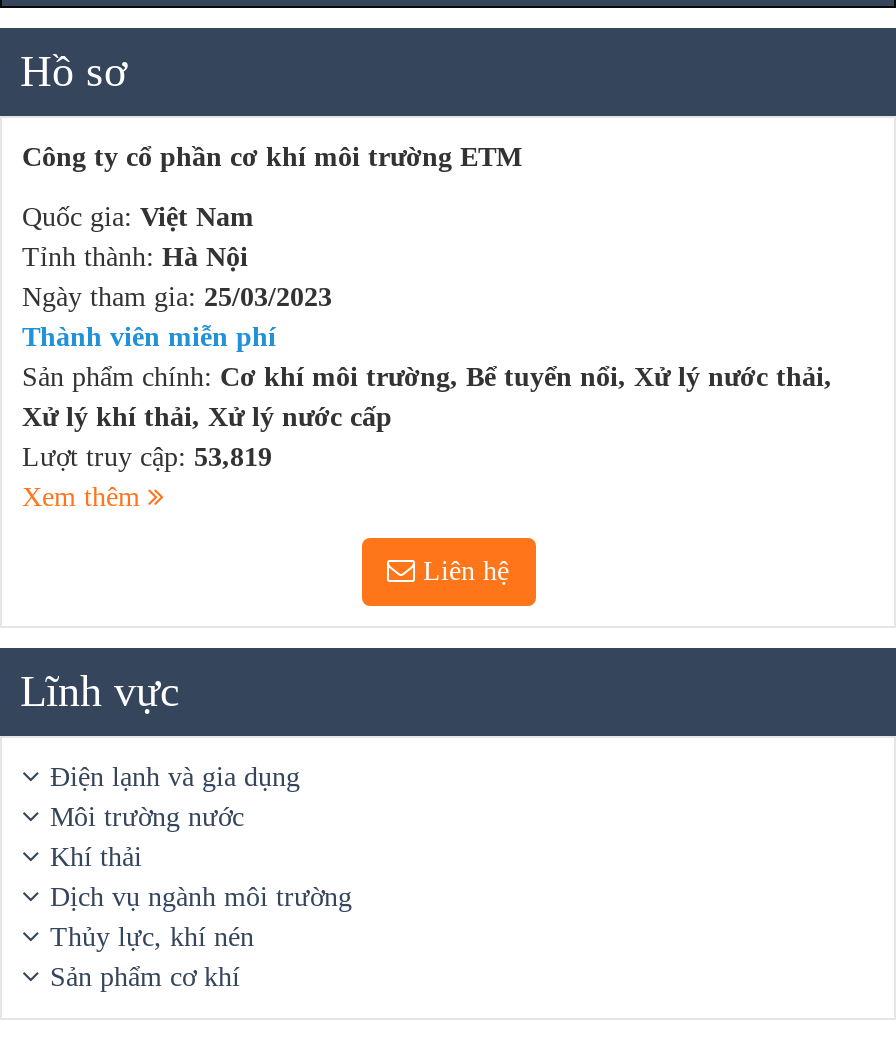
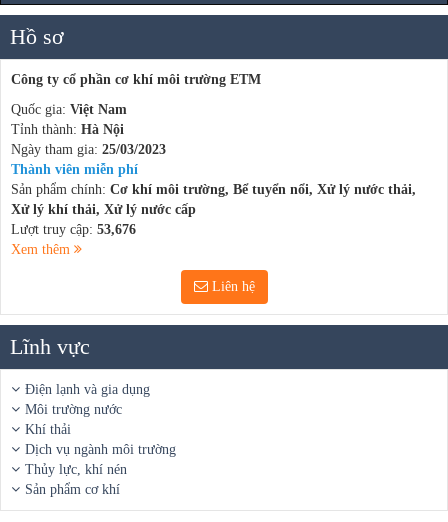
- Lượt truy cập: 53,819
+ Lượt truy cập: 53,676
